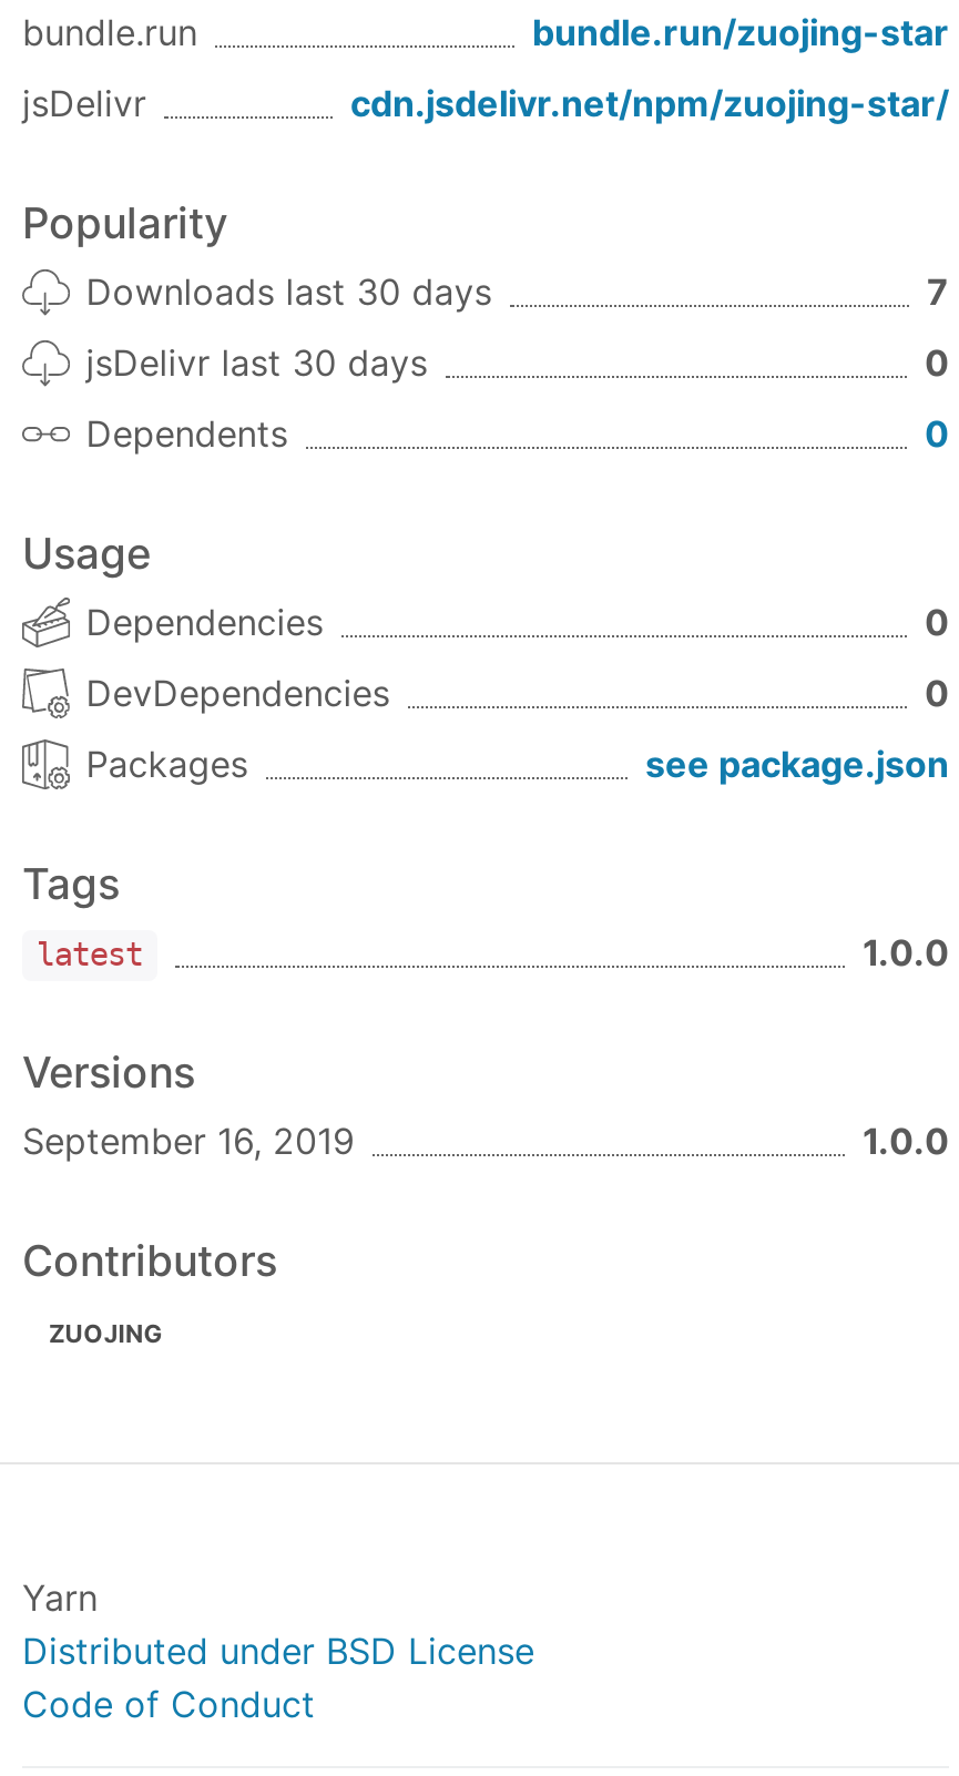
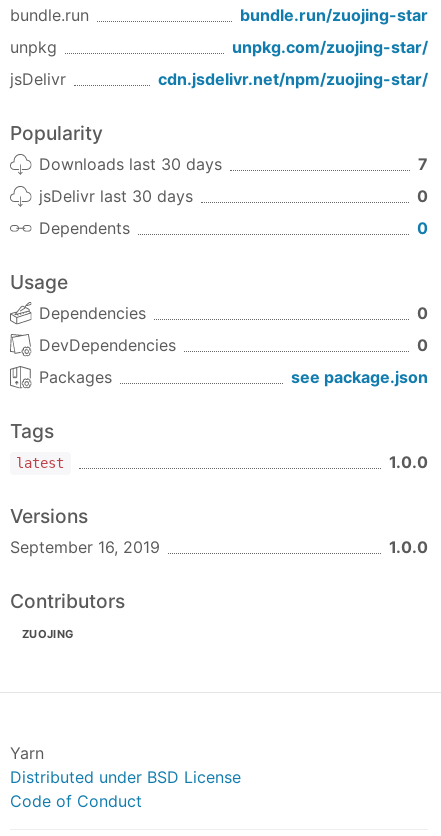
+ unpkg
+ unpkg.com/zuojing-star/
